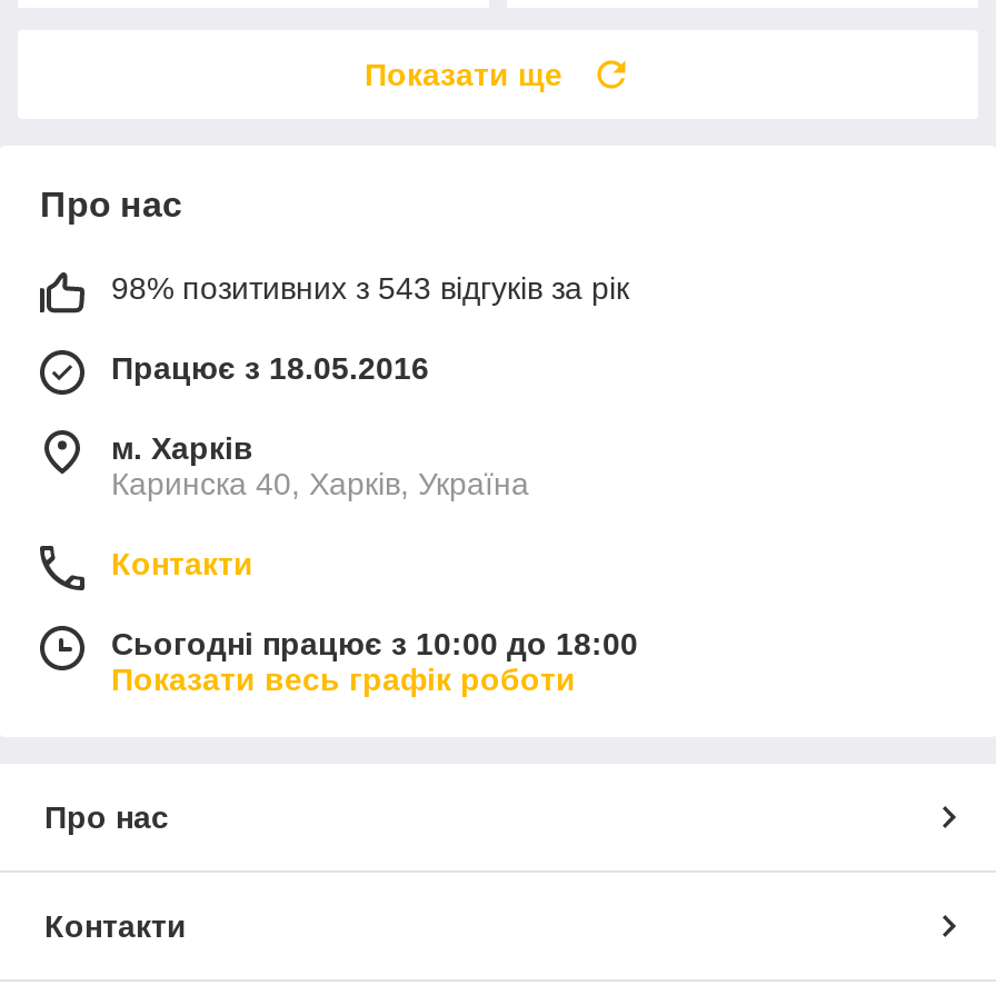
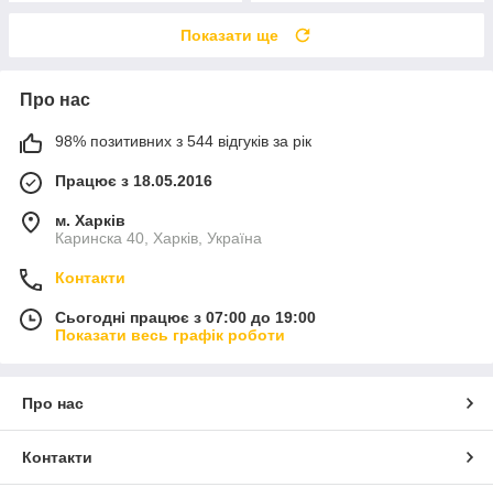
- 98% позитивних з 543 відгуків за рік
+ 98% позитивних з 544 відгуків за рік

- Сьогодні працює з 10:00 до 18:00
+ Сьогодні працює з 07:00 до 19:00
